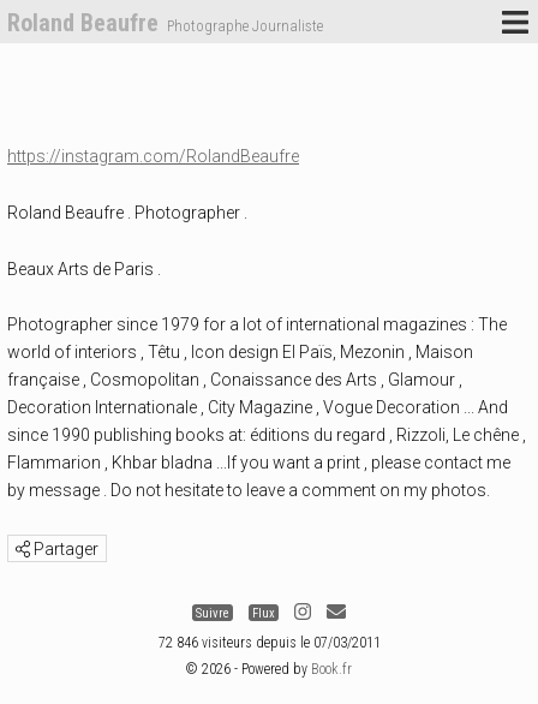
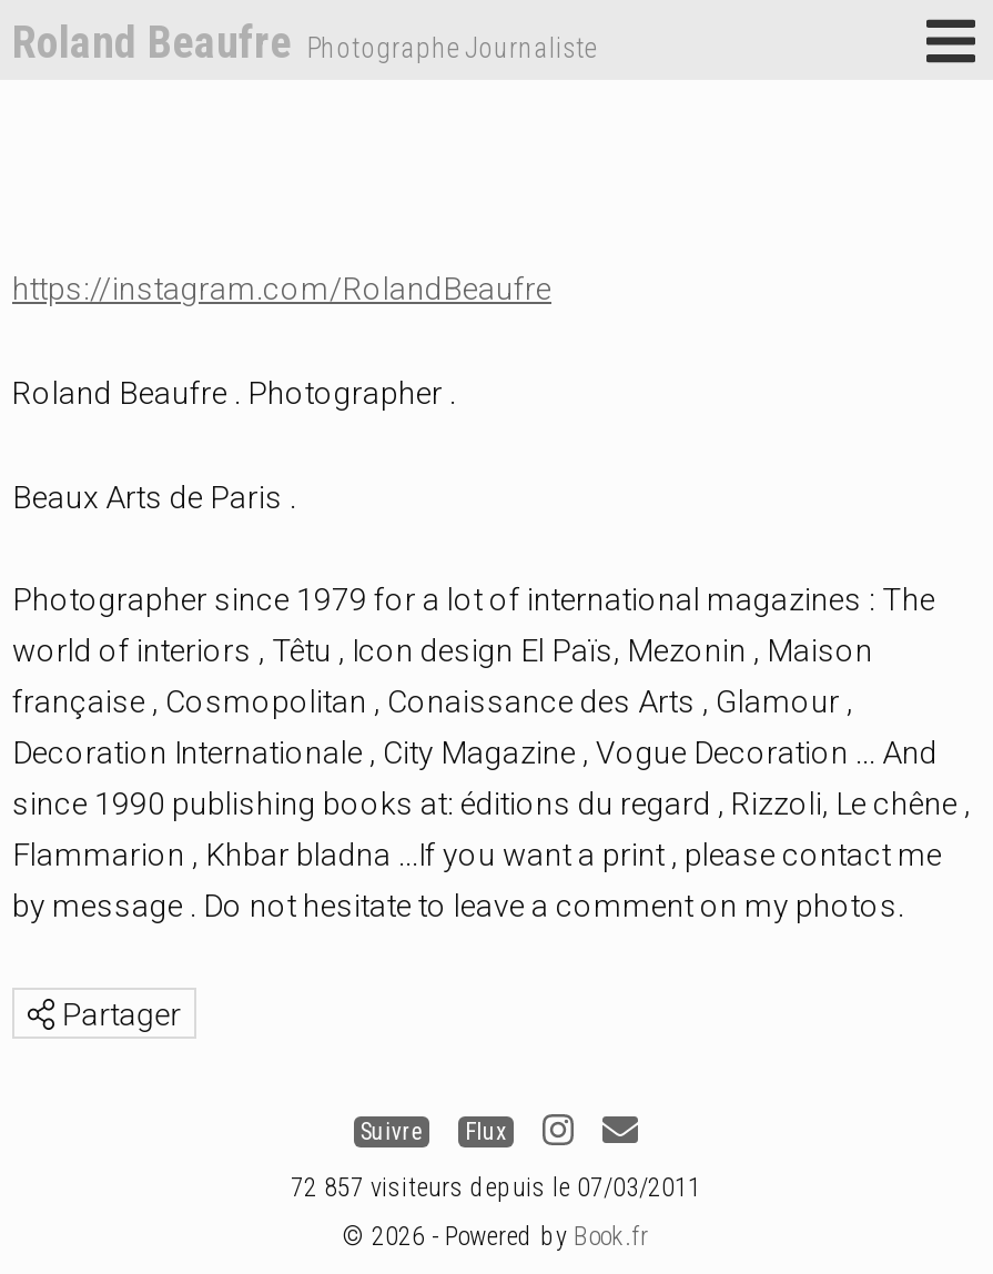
- 72 846 visiteurs depuis le 07/03/2011
+ 72 857 visiteurs depuis le 07/03/2011
